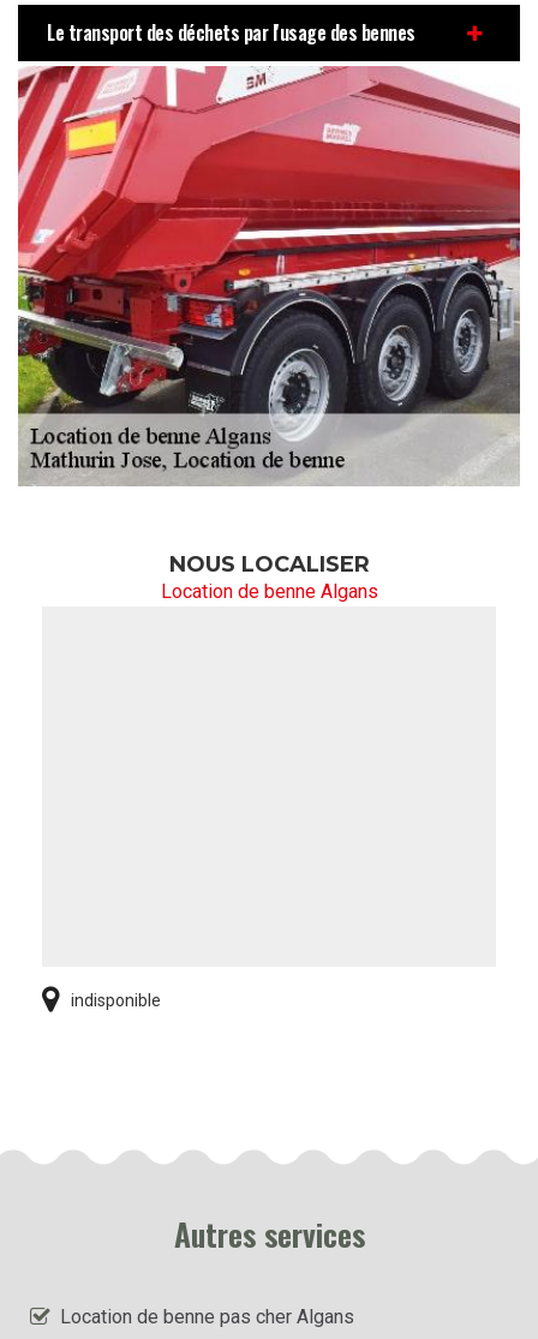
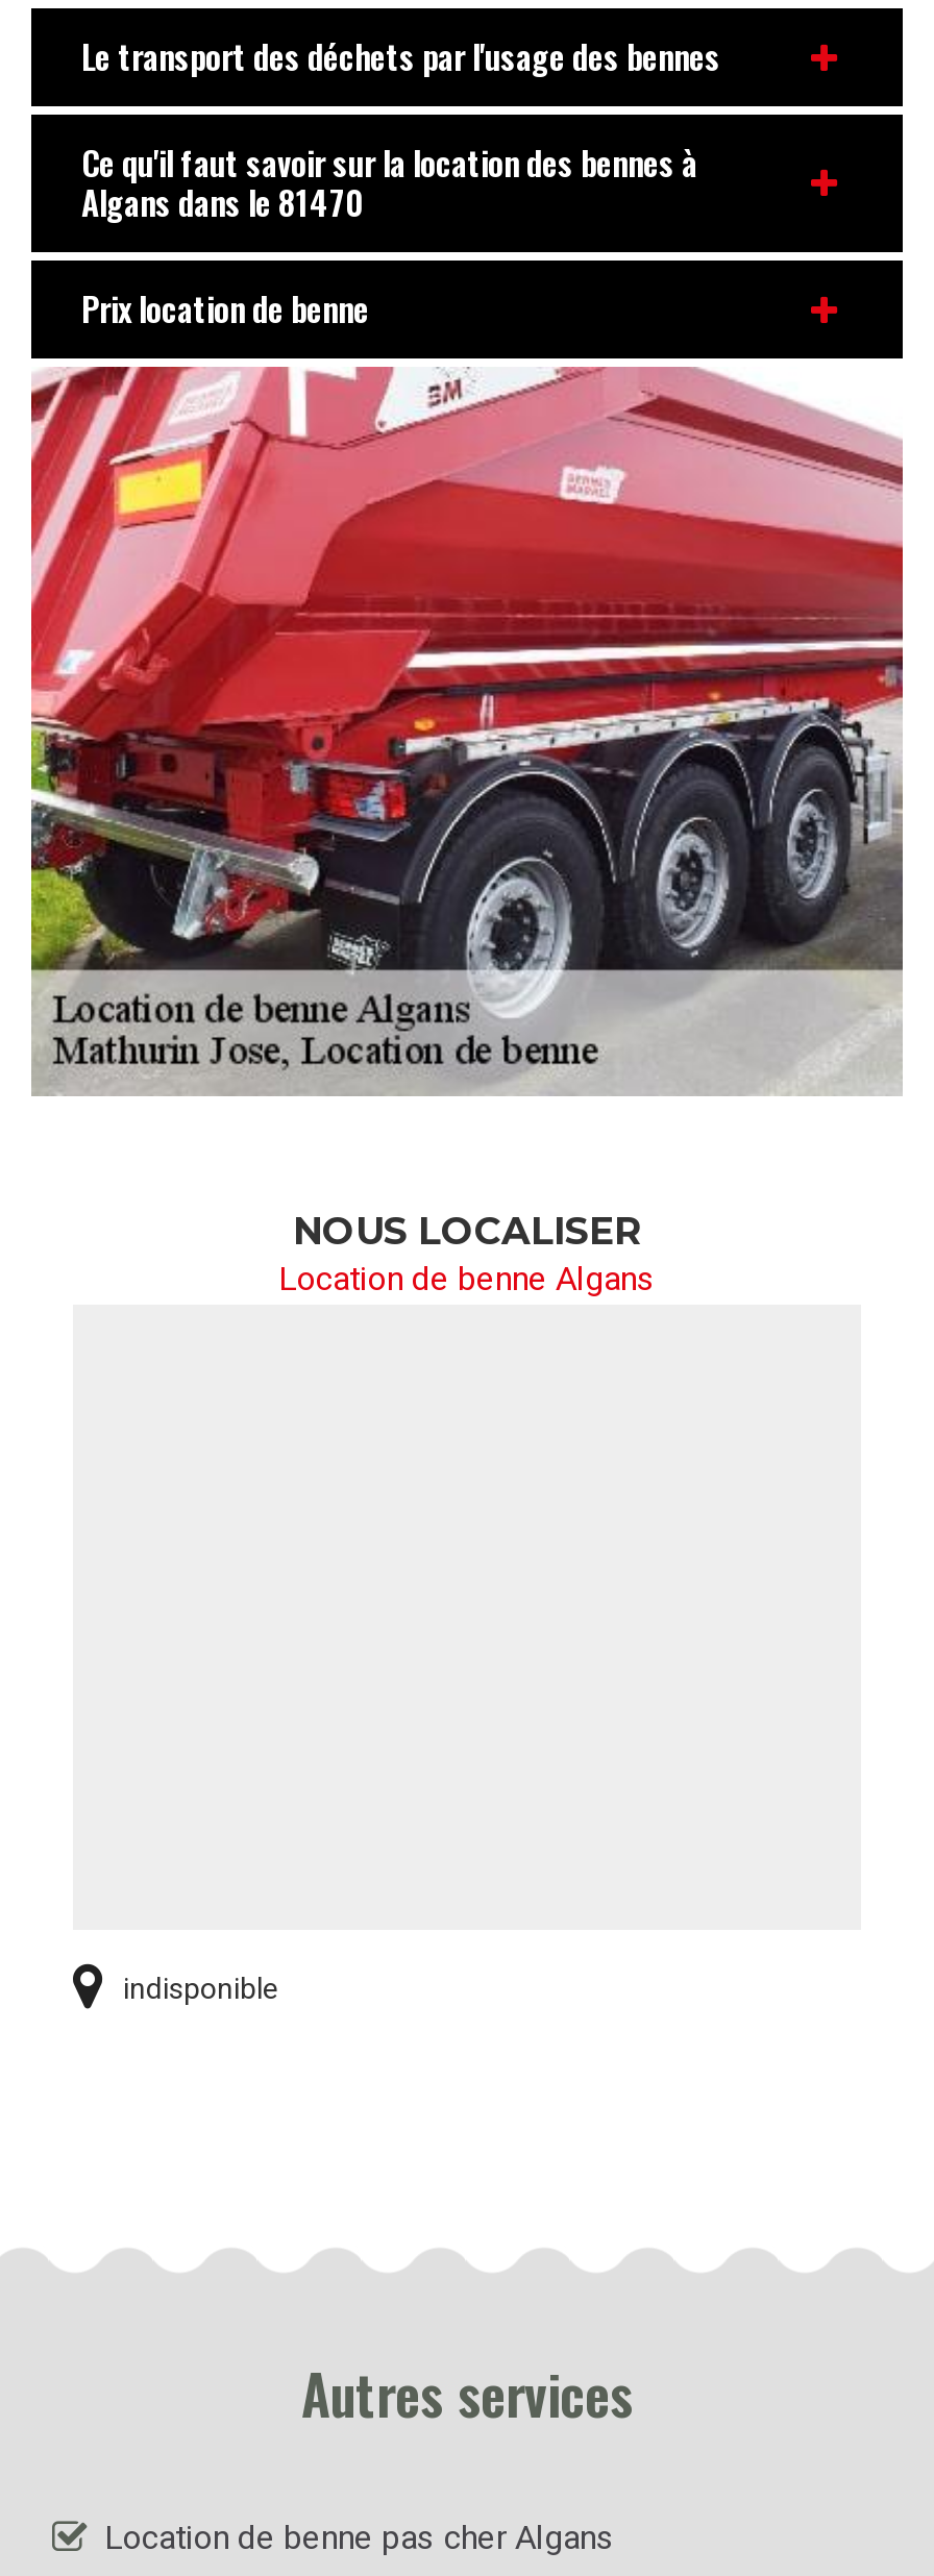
+ Ce qu'il faut savoir sur la location des bennes à
+ Algans dans le 81470
+ Prix location de benne
